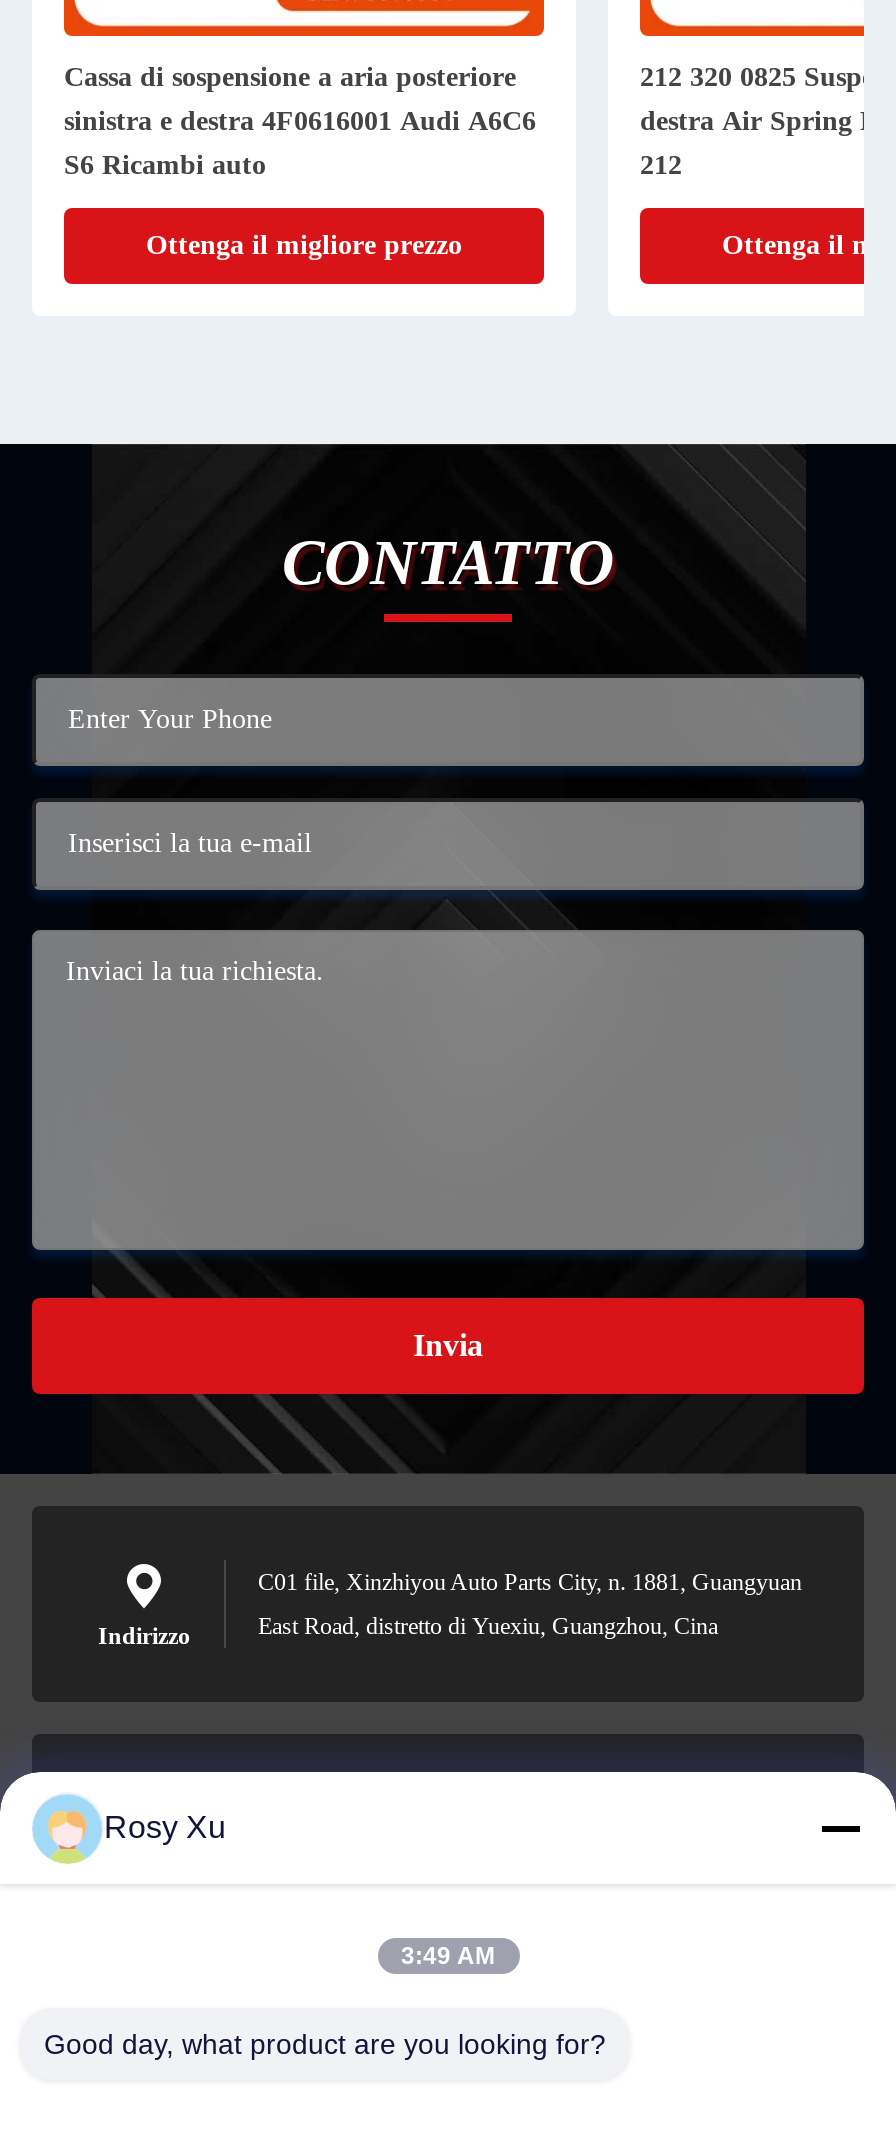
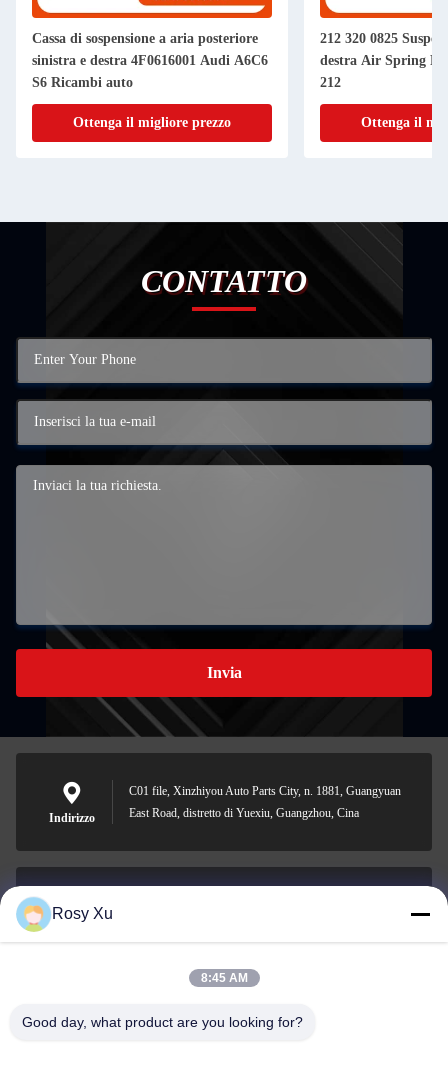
- 3:49 AM
+ 8:45 AM
